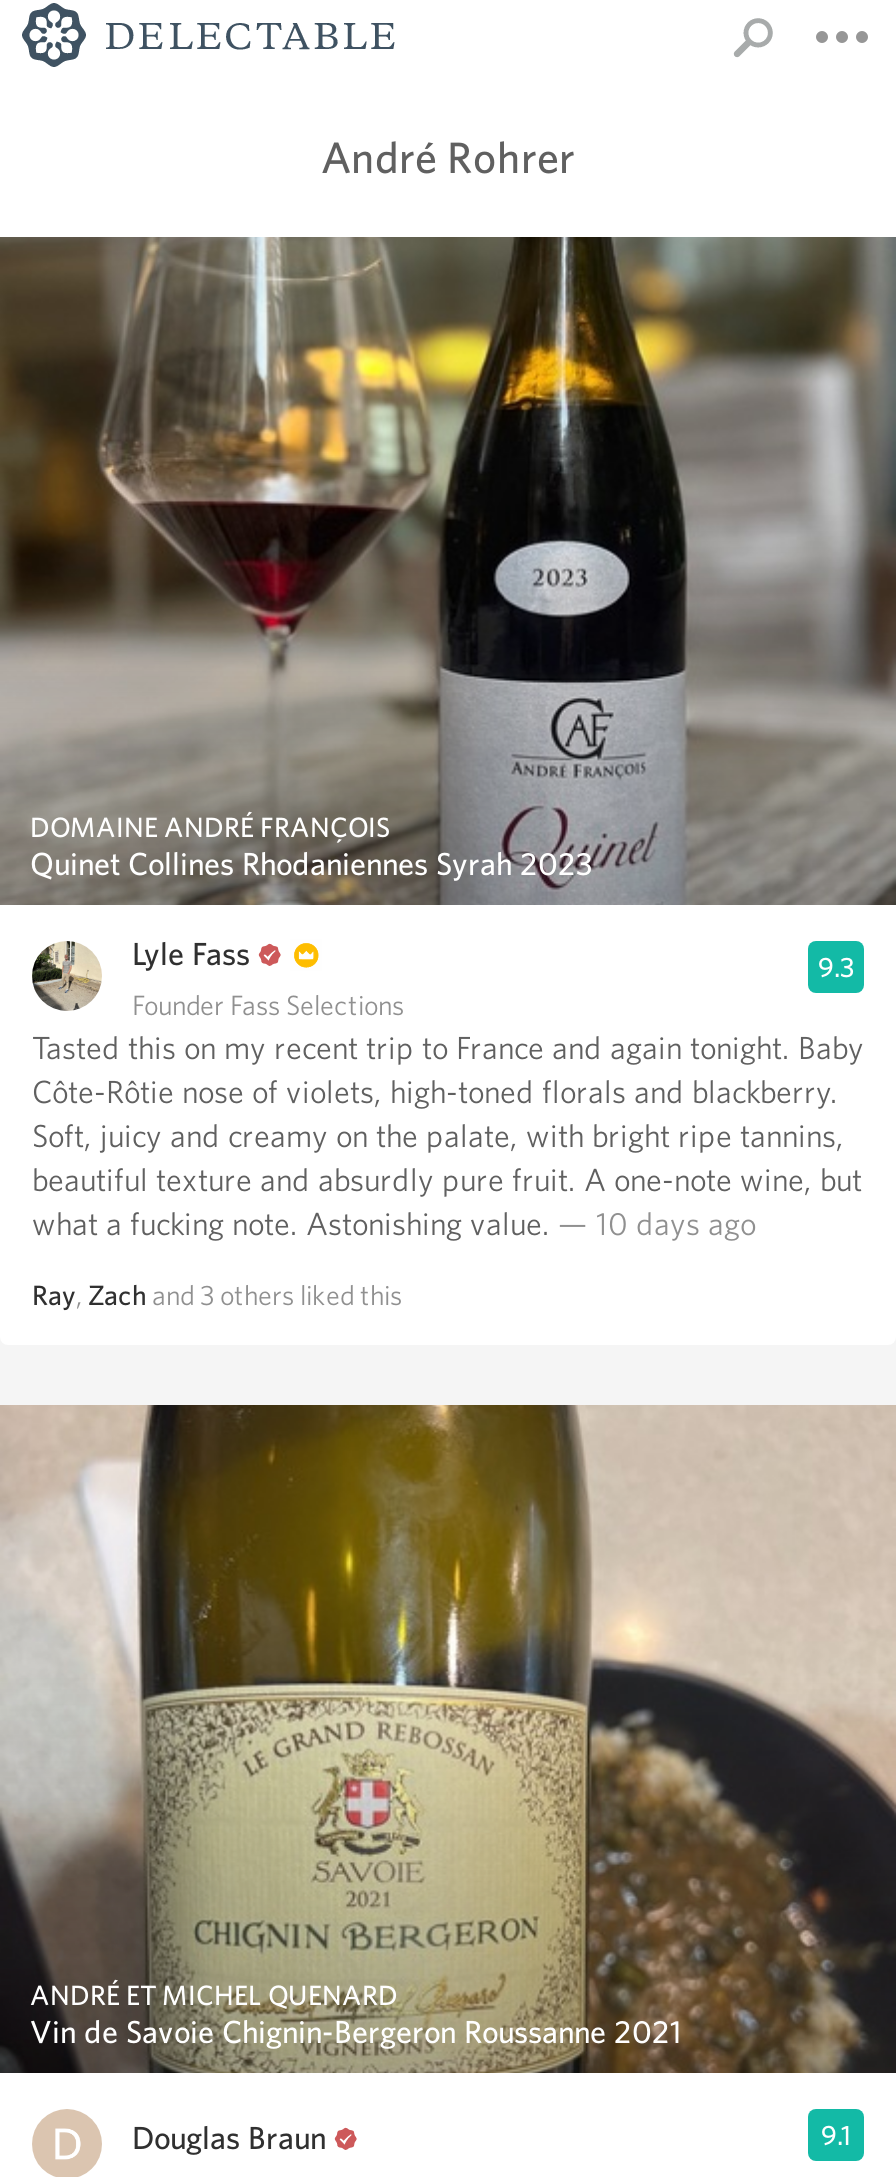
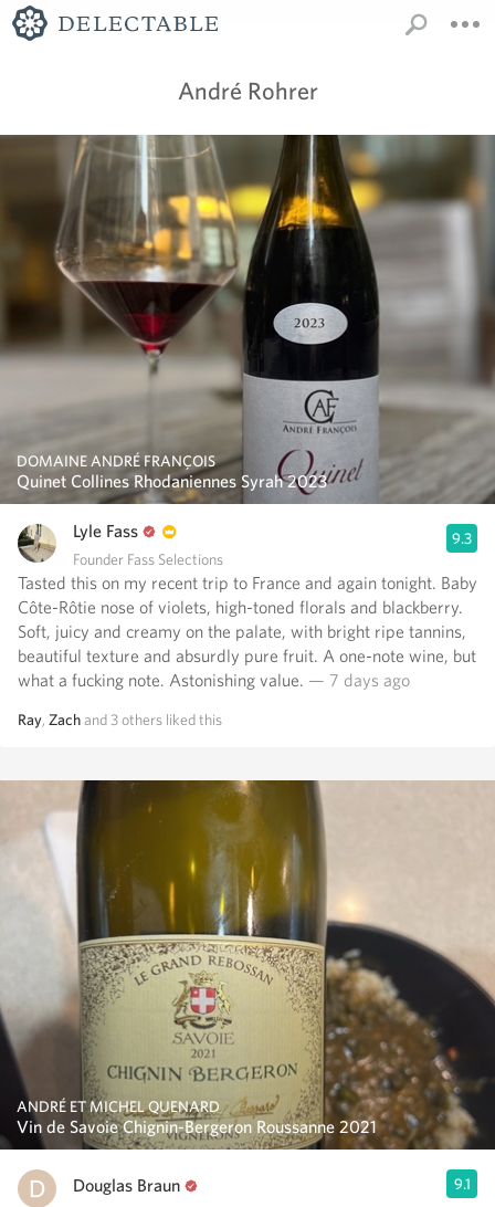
- what a fucking note. Astonishing value. — 10 days ago
+ what a fucking note. Astonishing value. — 7 days ago
